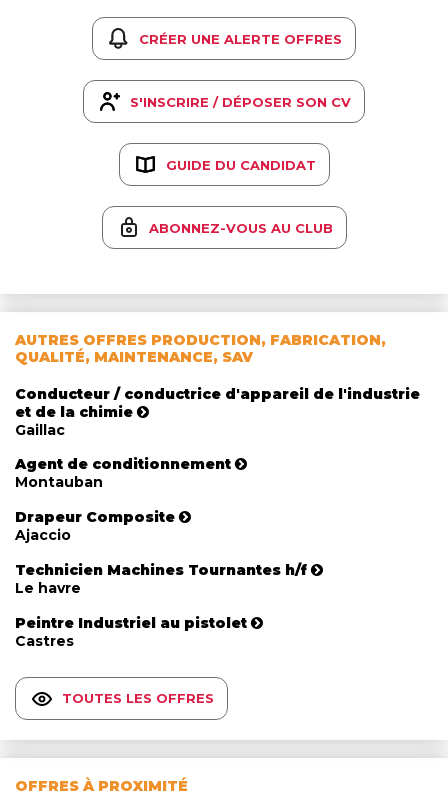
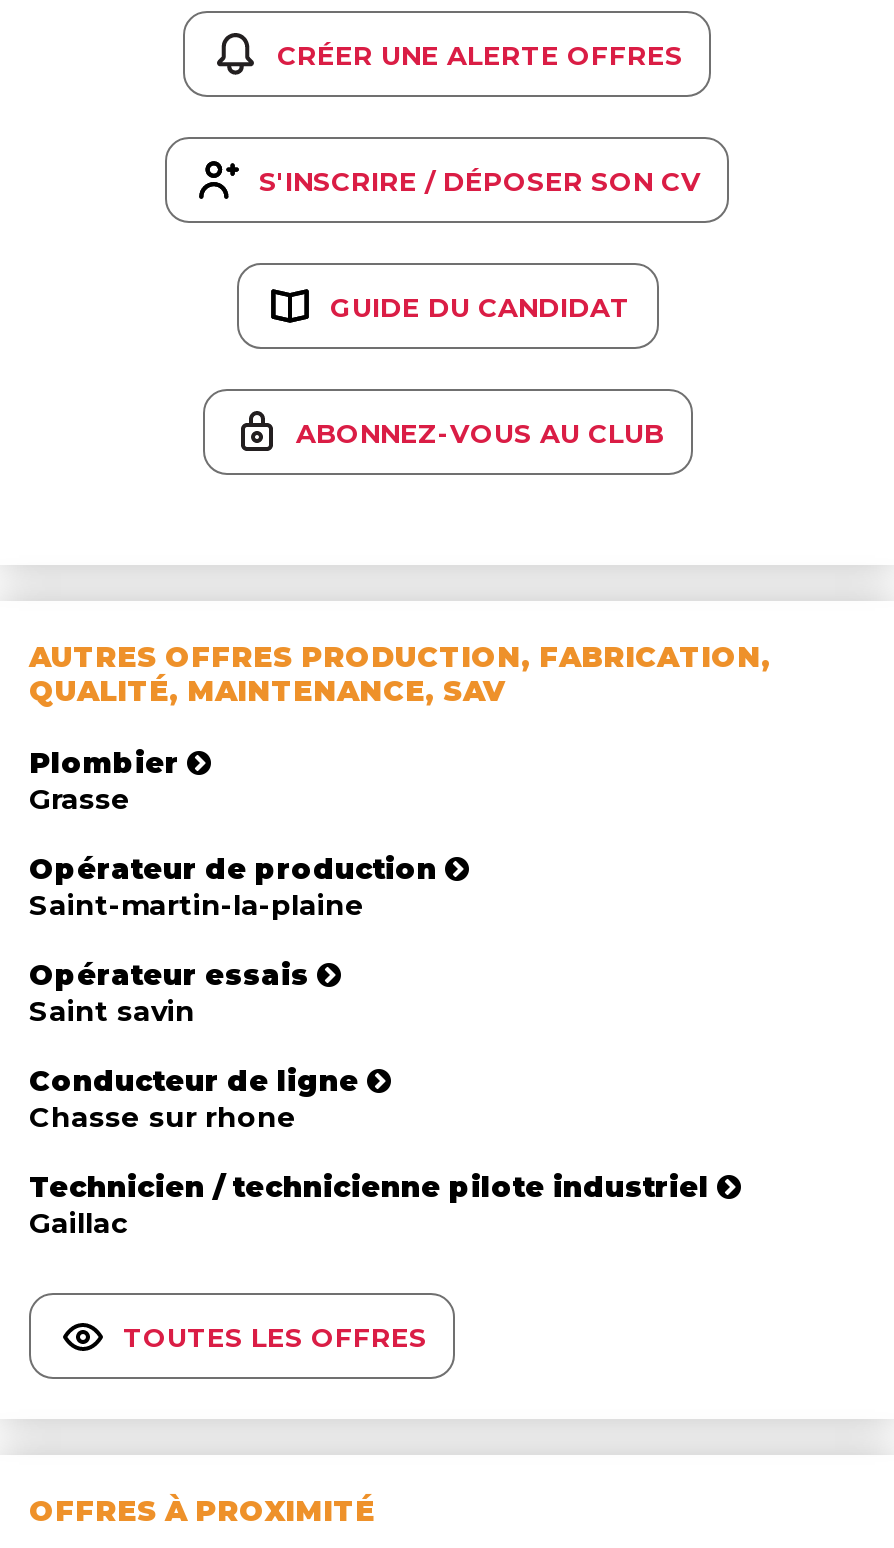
- Conducteur / conductrice d'appareil de l'industrie
- et de la chimie
+ Plombier
+ Grasse
+ Opérateur de production
+ Saint-martin-la-plaine
+ Opérateur essais
+ Saint savin
+ Conducteur de ligne
+ Chasse sur rhone
+ Technicien / technicienne pilote industriel

moved down: Gaillac

- Agent de conditionnement
- Montauban
- Drapeur Composite
- Ajaccio
- Technicien Machines Tournantes h/f
- Le havre
- Peintre Industriel au pistolet
- Castres
